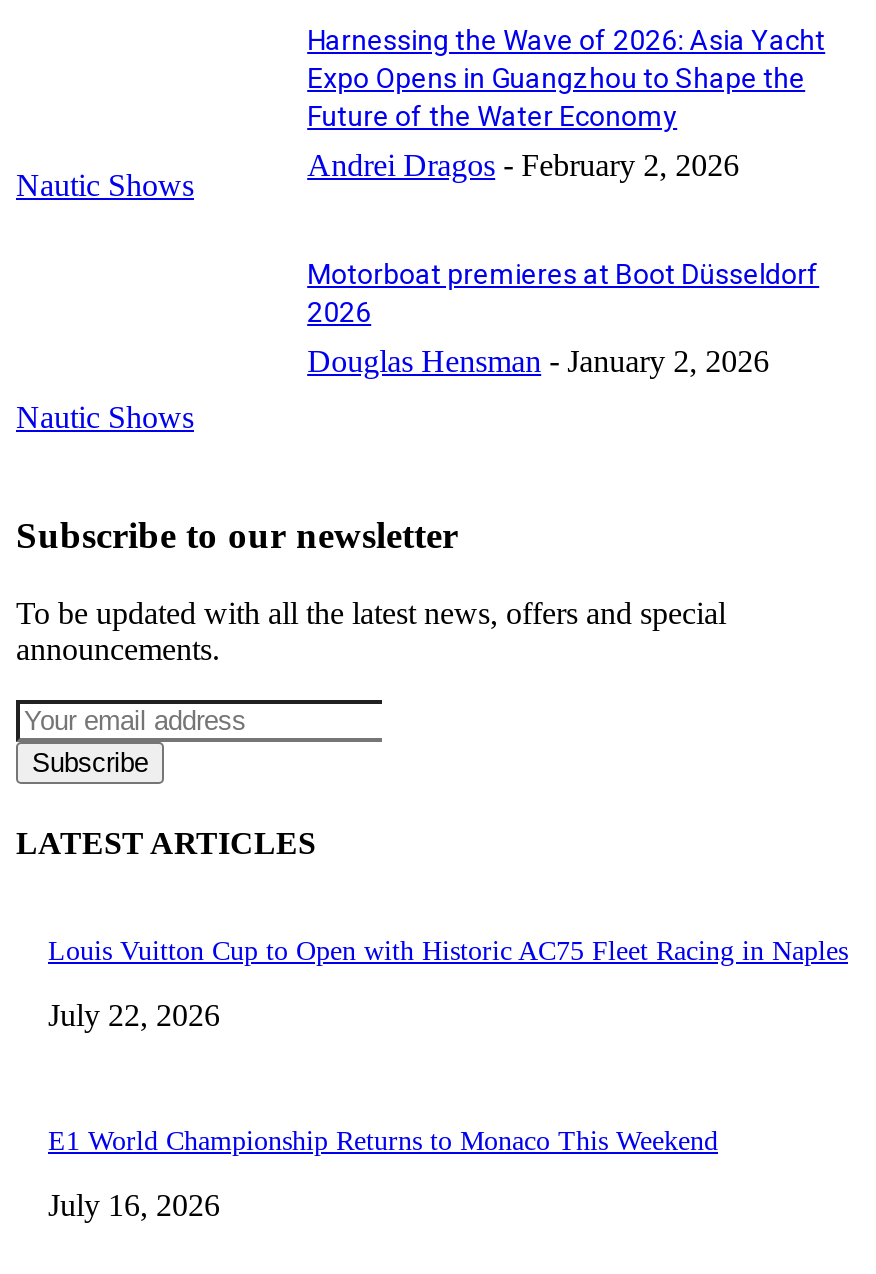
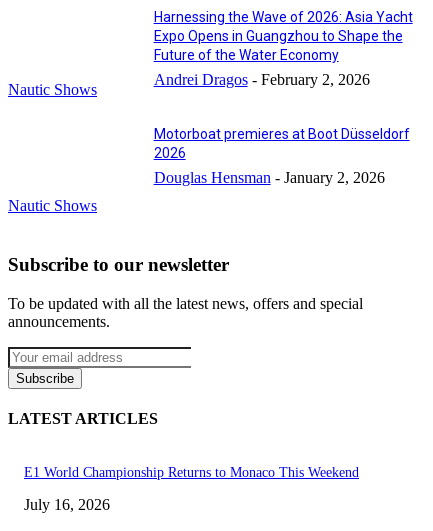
- Louis Vuitton Cup to Open with Historic AC75 Fleet Racing in Naples
- July 22, 2026
